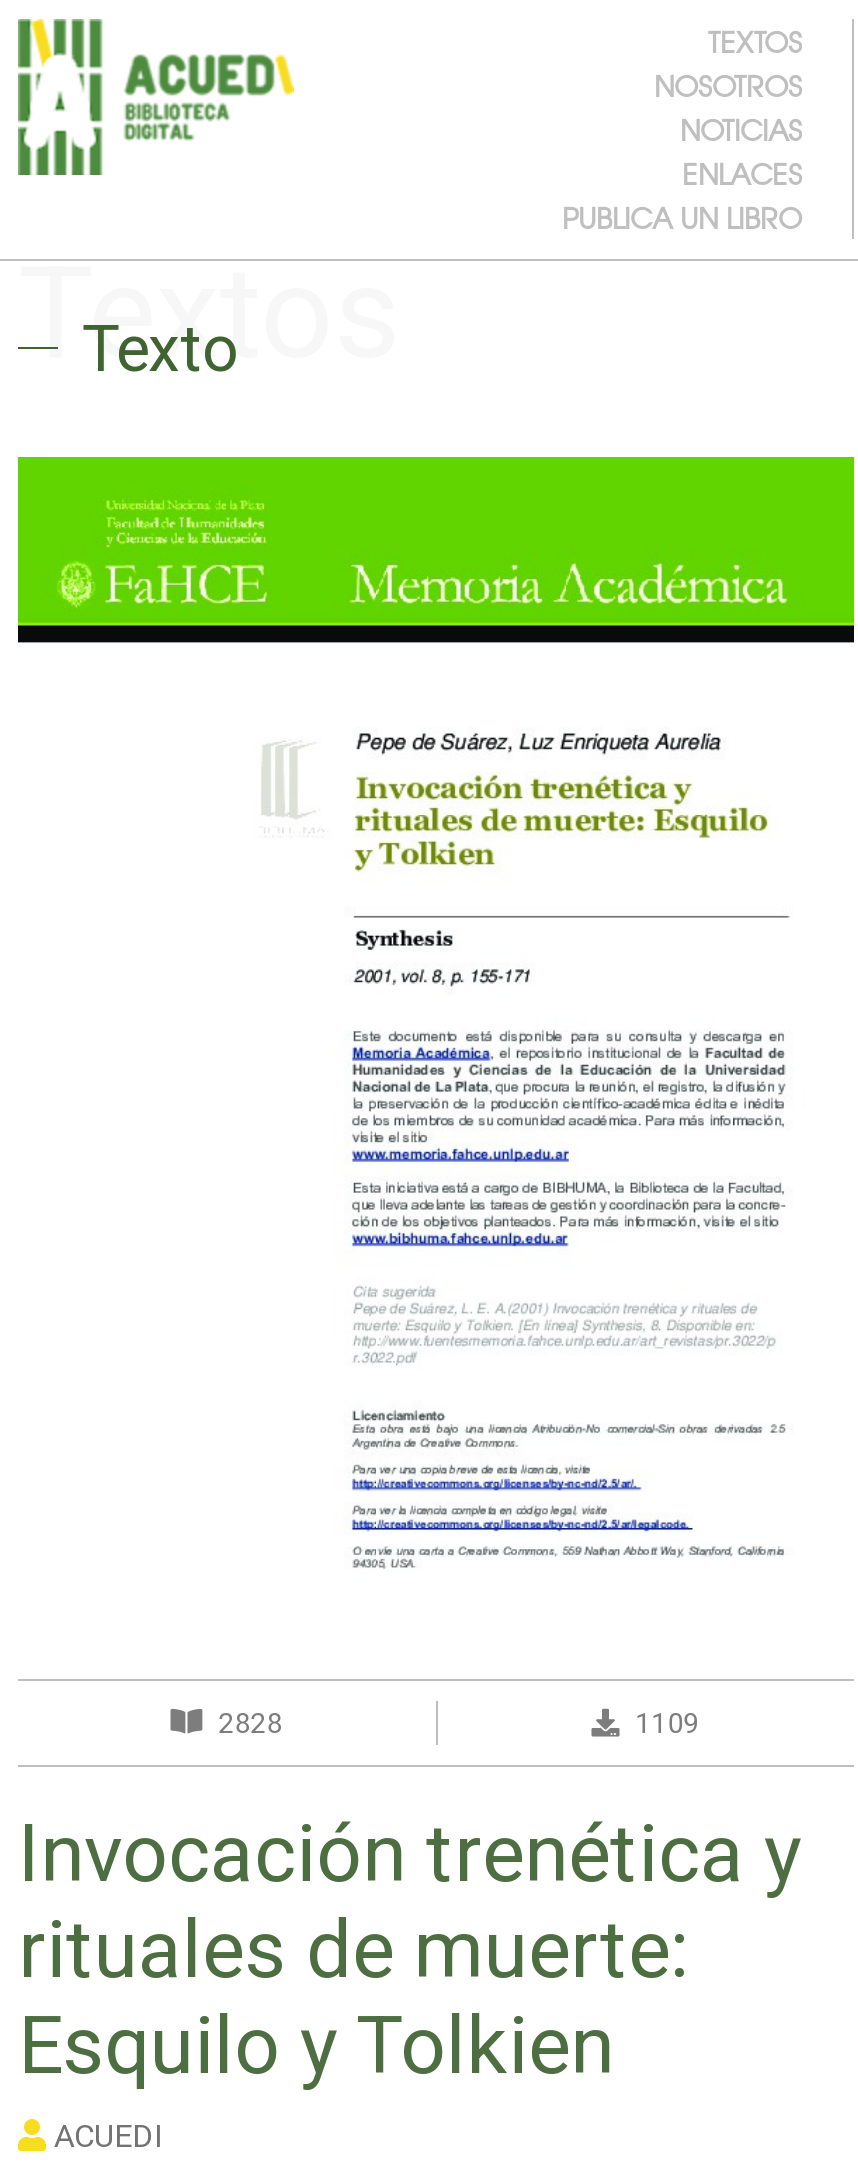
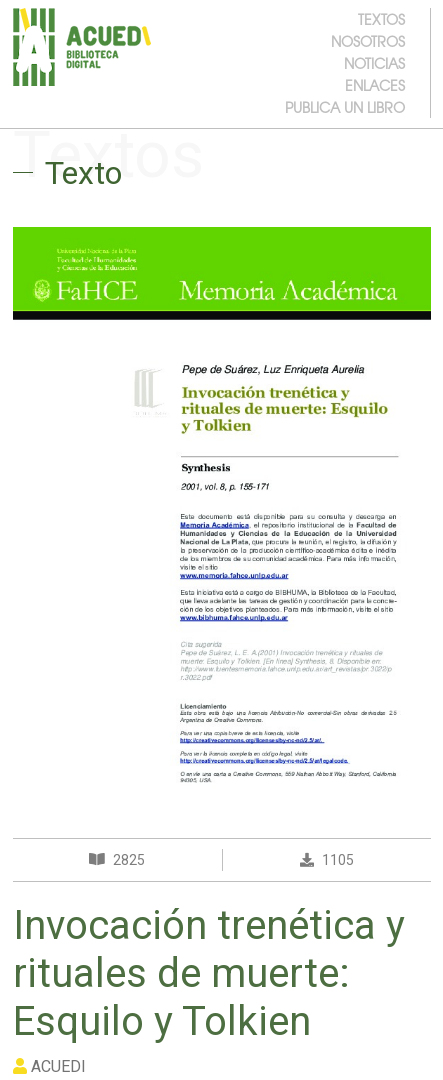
- 2828
+ 2825

- 1109
+ 1105
